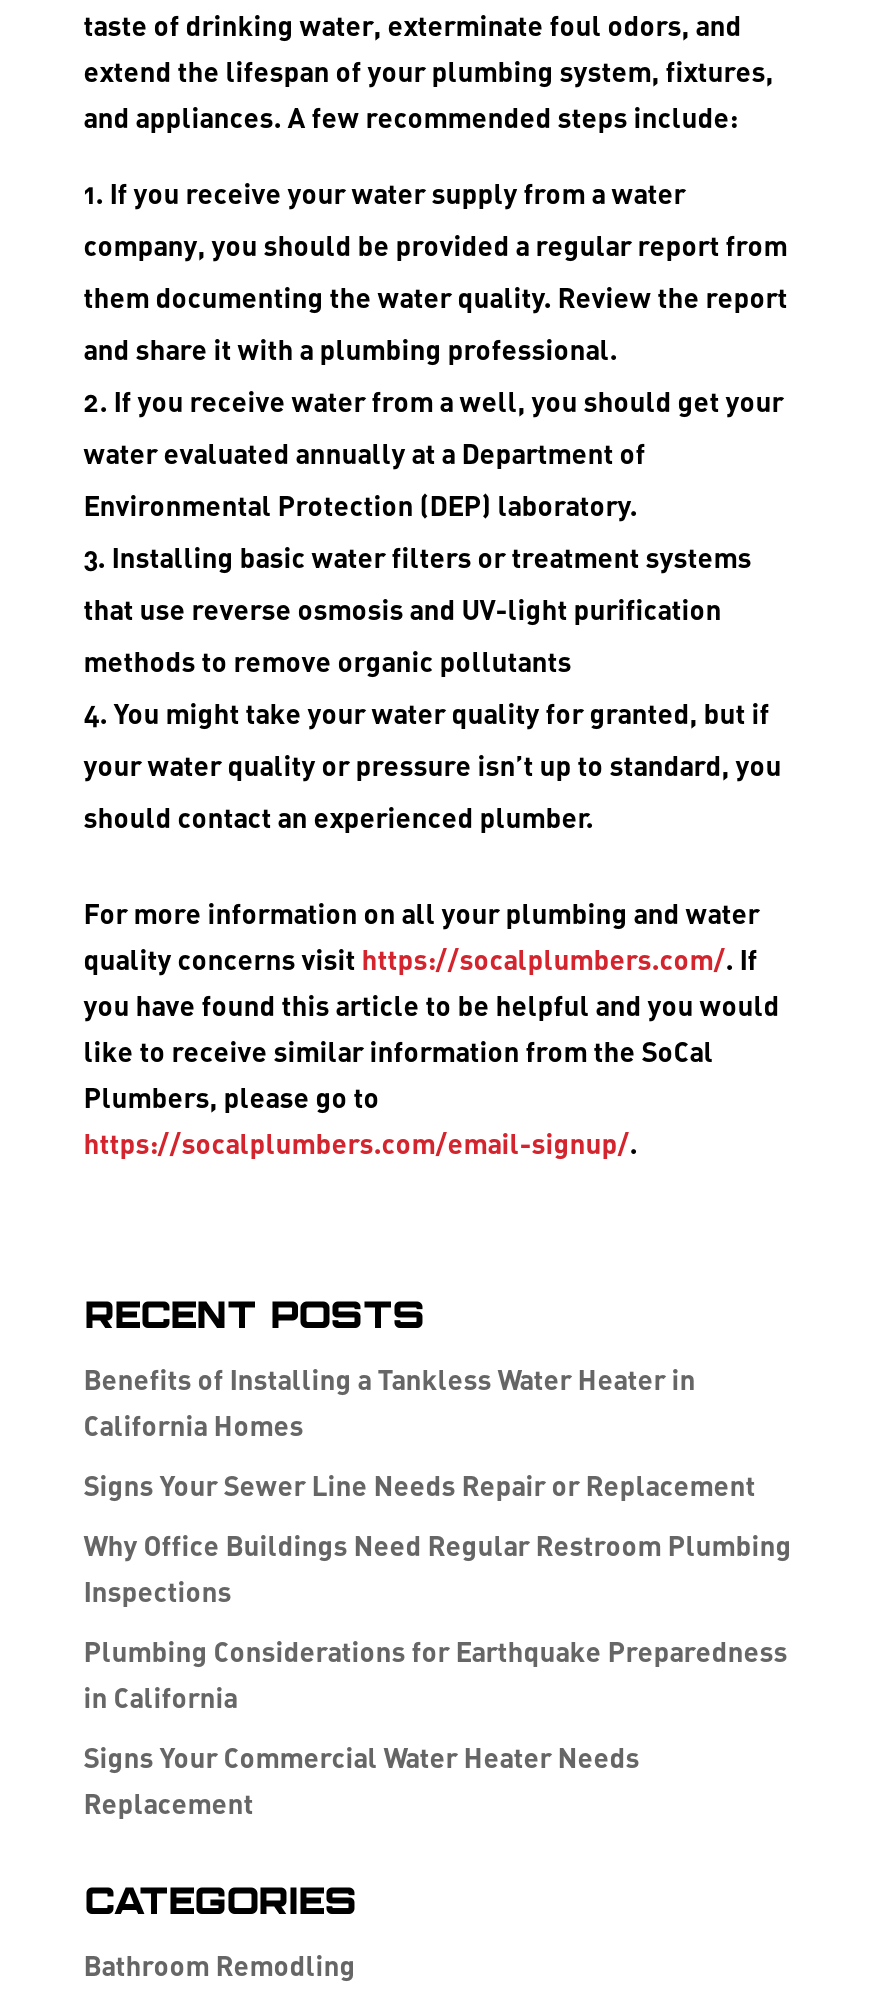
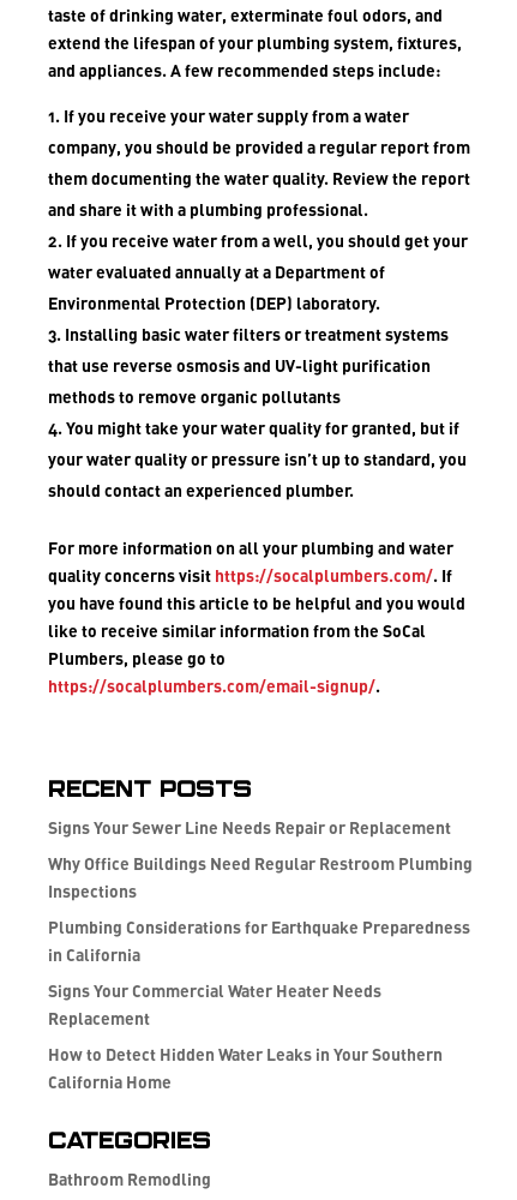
- Benefits of Installing a Tankless Water Heater in
- California Homes

moved up: Signs Your Sewer Line Needs Repair or Replacement | Why Office Buildings Need Regular Restroom Plumbing | Inspections | Plumbing Considerations for Earthquake Preparedness | in California | Signs Your Commercial Water Heater Needs | Replacement

+ How to Detect Hidden Water Leaks in Your Southern
+ California Home
